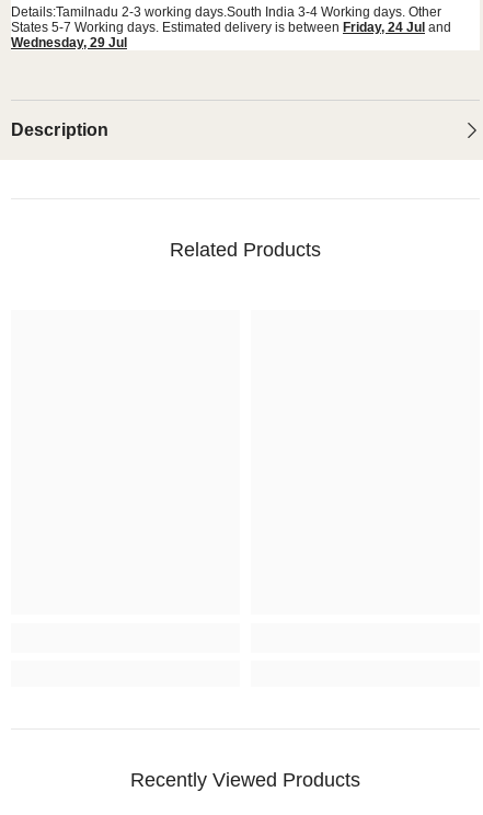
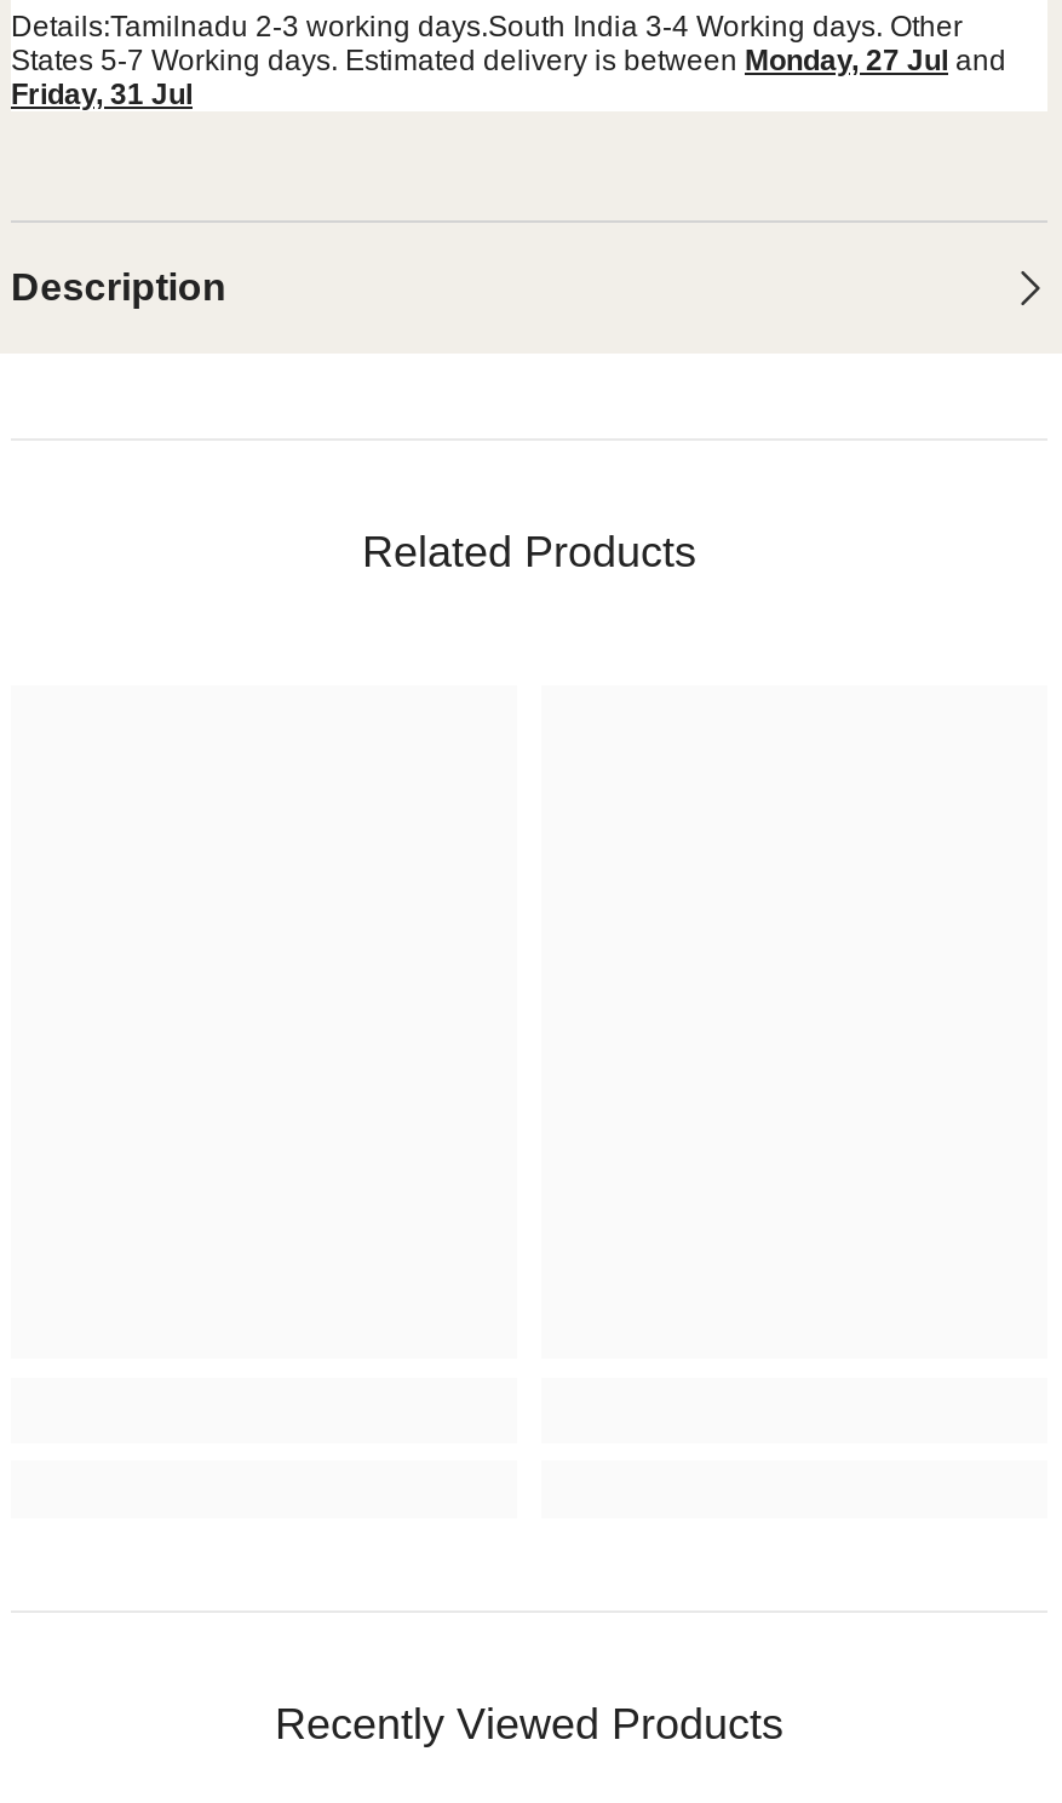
- States 5-7 Working days. Estimated delivery is between Friday, 24 Jul and
+ States 5-7 Working days. Estimated delivery is between Monday, 27 Jul and

- Wednesday, 29 Jul
+ Friday, 31 Jul
